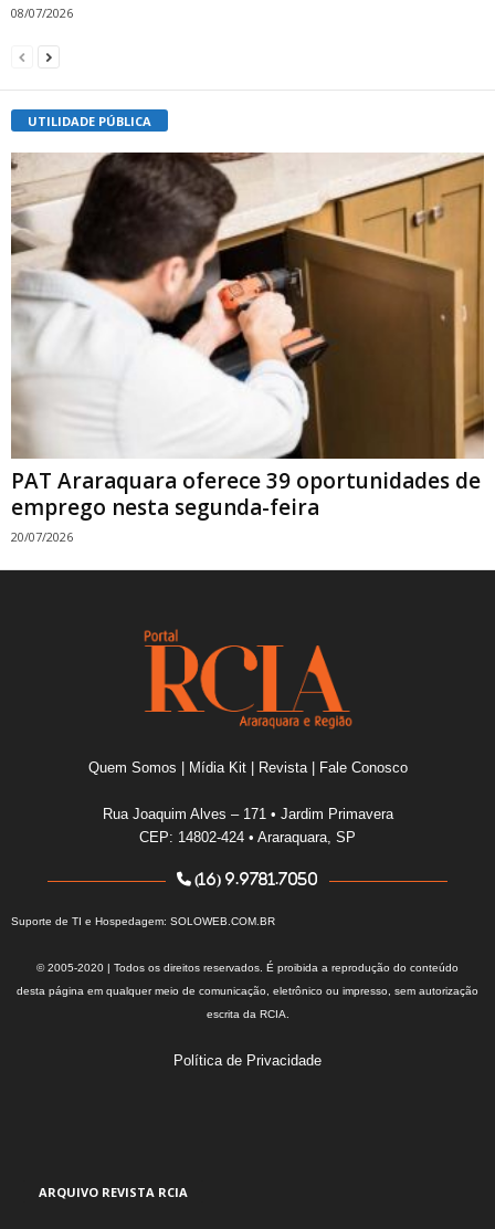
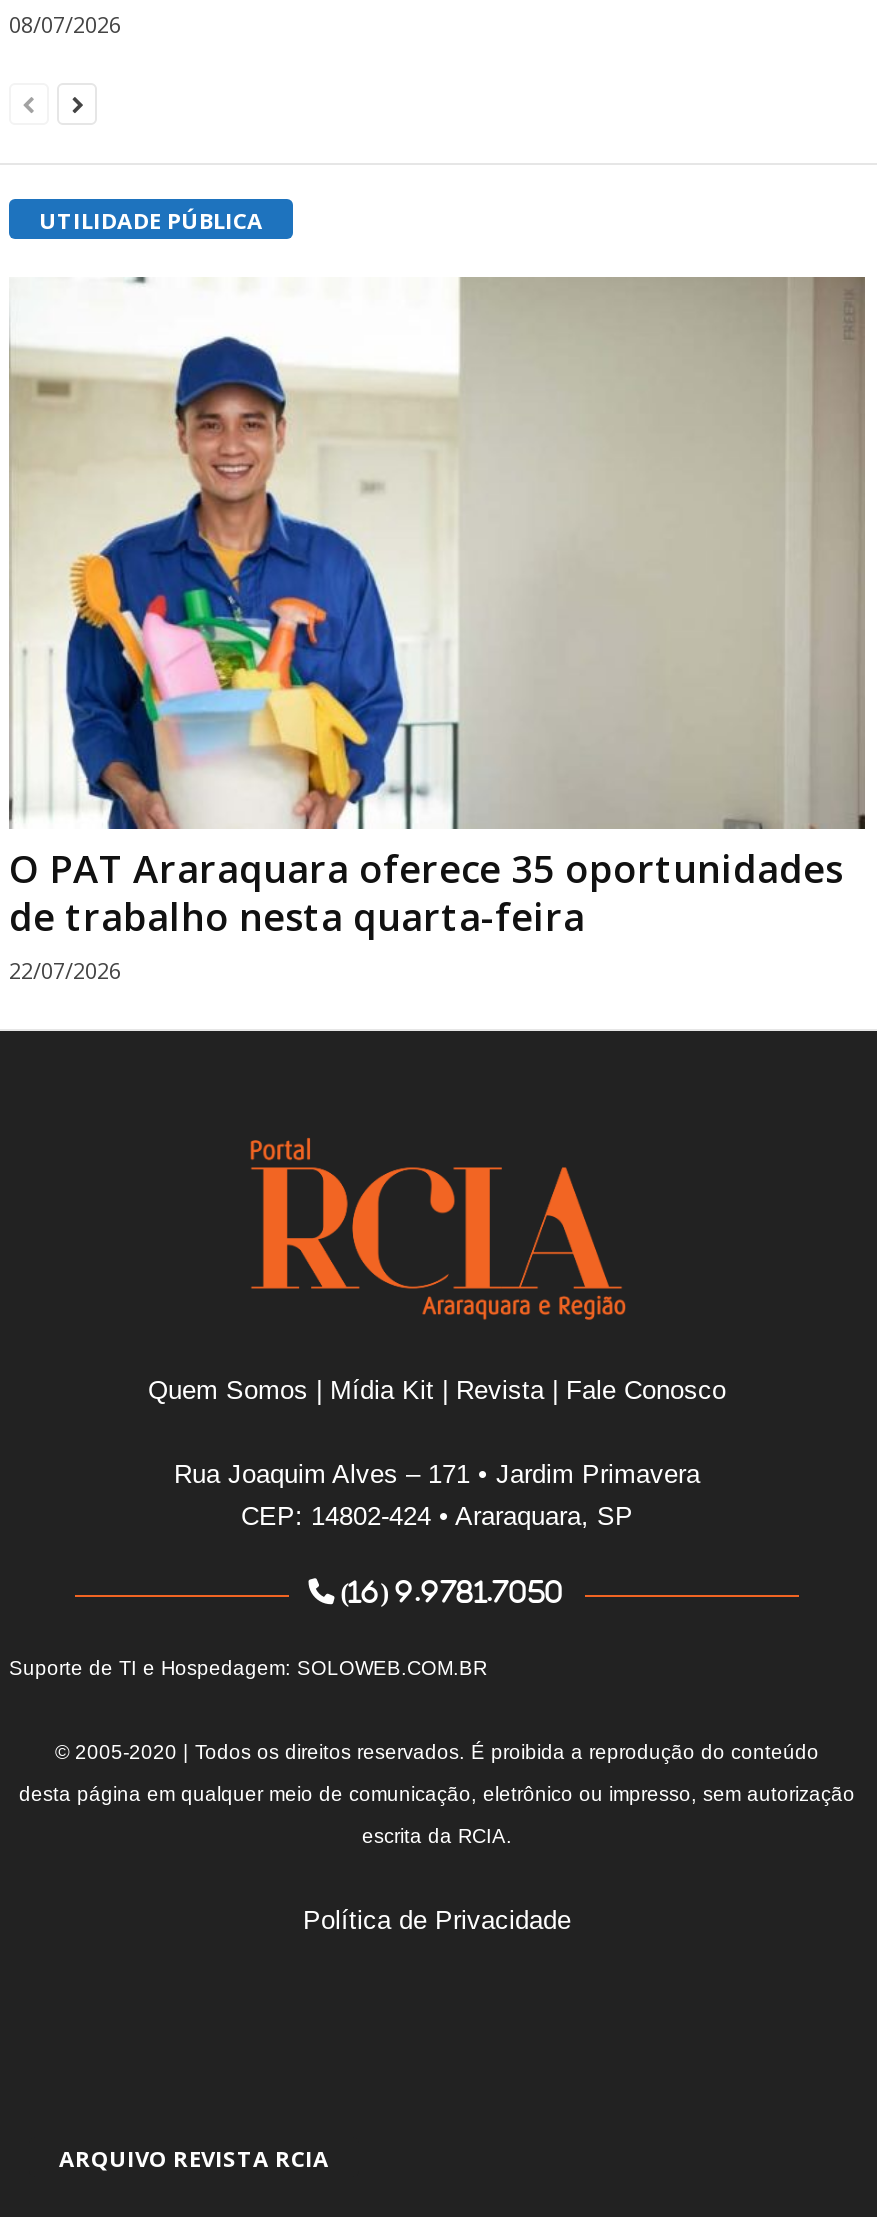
- [image]
- PAT Araraquara oferece 39 oportunidades de
- emprego nesta segunda-feira
- 20/07/2026
+ [image]
+ O PAT Araraquara oferece 35 oportunidades
+ de trabalho nesta quarta-feira
+ 22/07/2026
